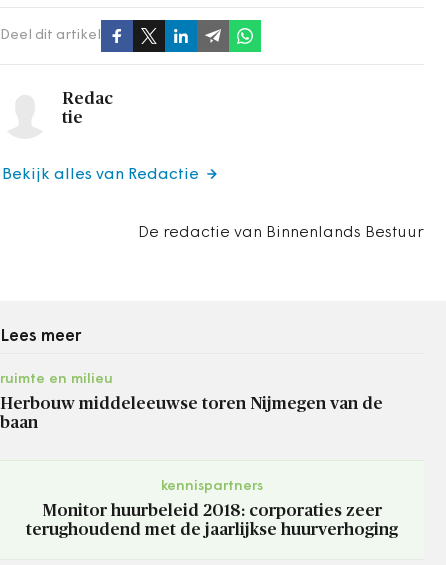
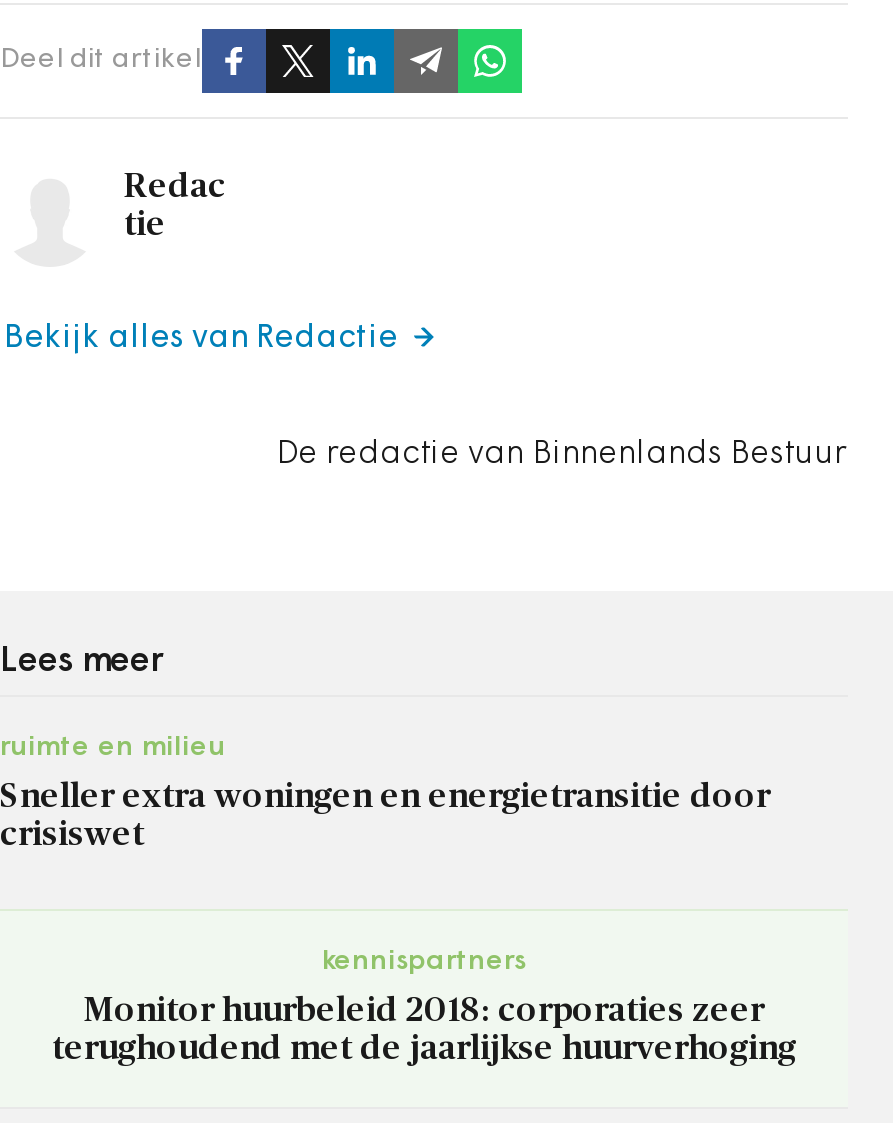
- Herbouw middeleeuwse toren Nijmegen van de
- baan
+ Sneller extra woningen en energietransitie door
+ crisiswet
